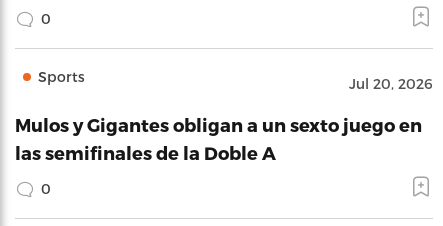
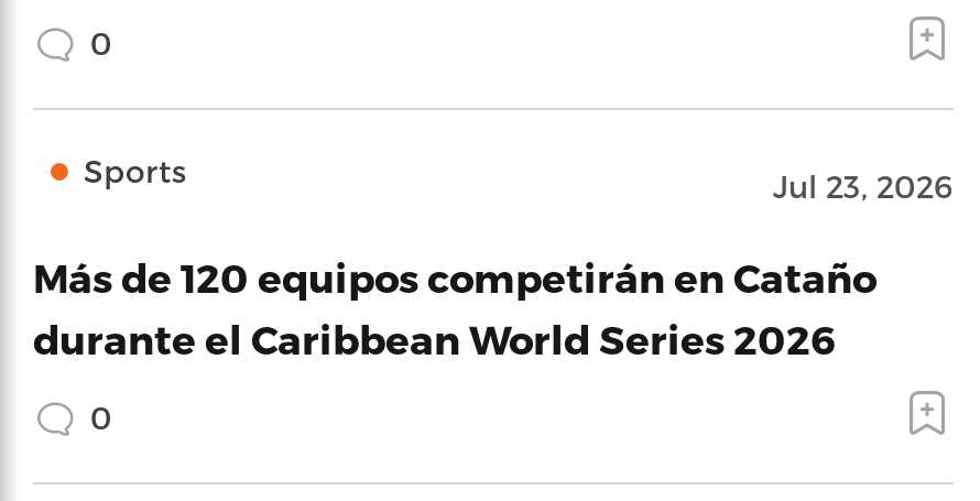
- Jul 20, 2026
+ Jul 23, 2026

- Mulos y Gigantes obligan a un sexto juego en
- las semifinales de la Doble A
+ Más de 120 equipos competirán en Cataño
+ durante el Caribbean World Series 2026
